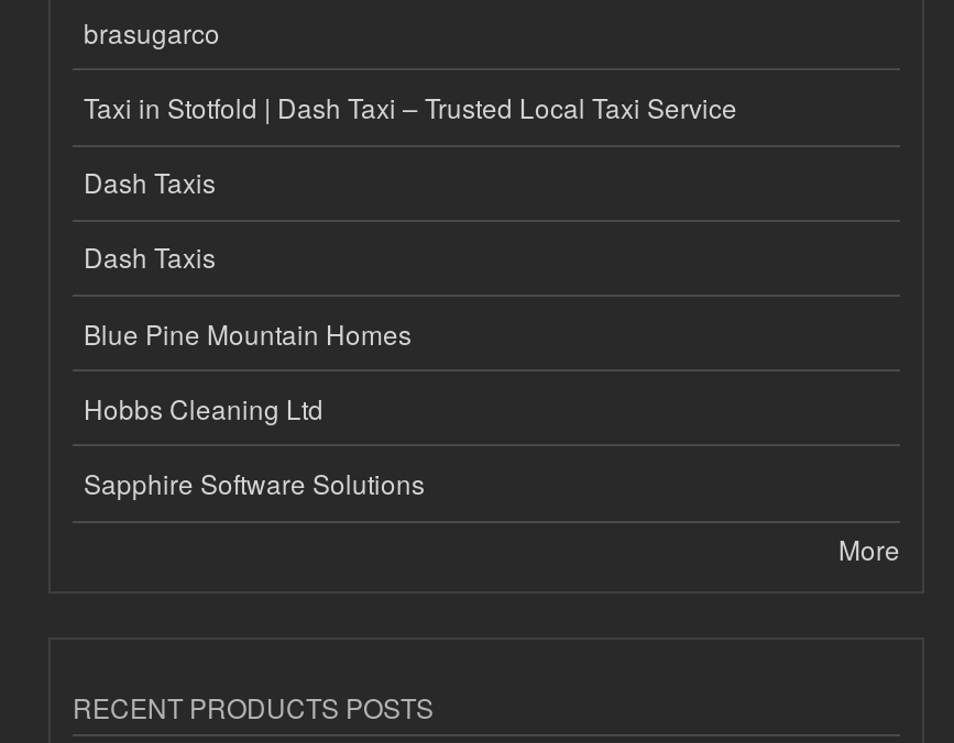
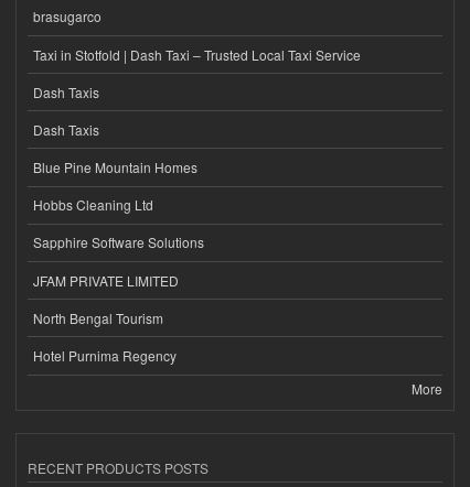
+ JFAM PRIVATE LIMITED
+ North Bengal Tourism
+ Hotel Purnima Regency
